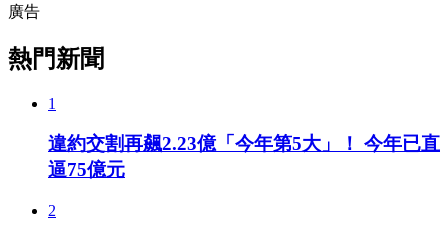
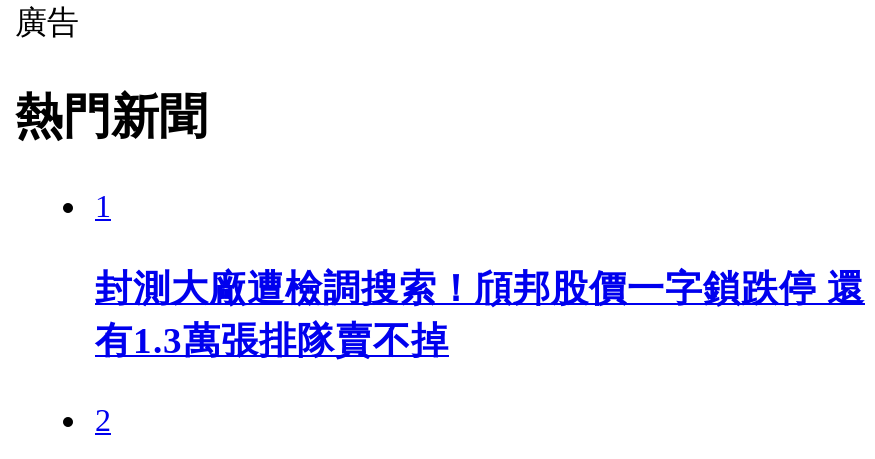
- 違約交割再飆2.23億「今年第5大」！ 今年已直
- 逼75億元
+ 封測大廠遭檢調搜索！頎邦股價一字鎖跌停 還
+ 有1.3萬張排隊賣不掉
